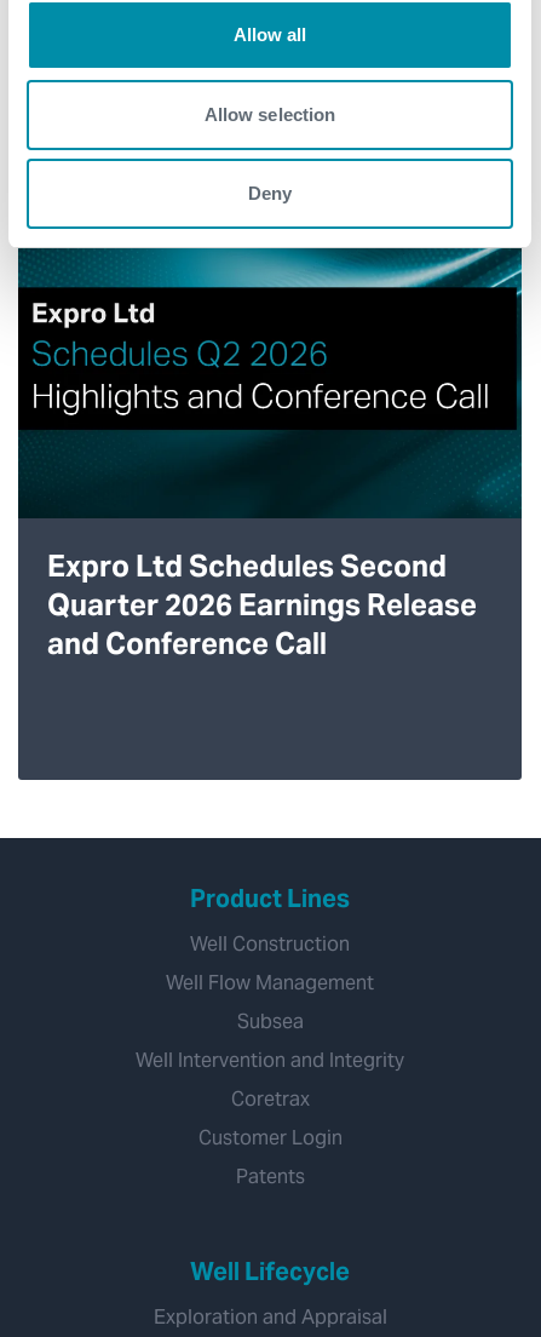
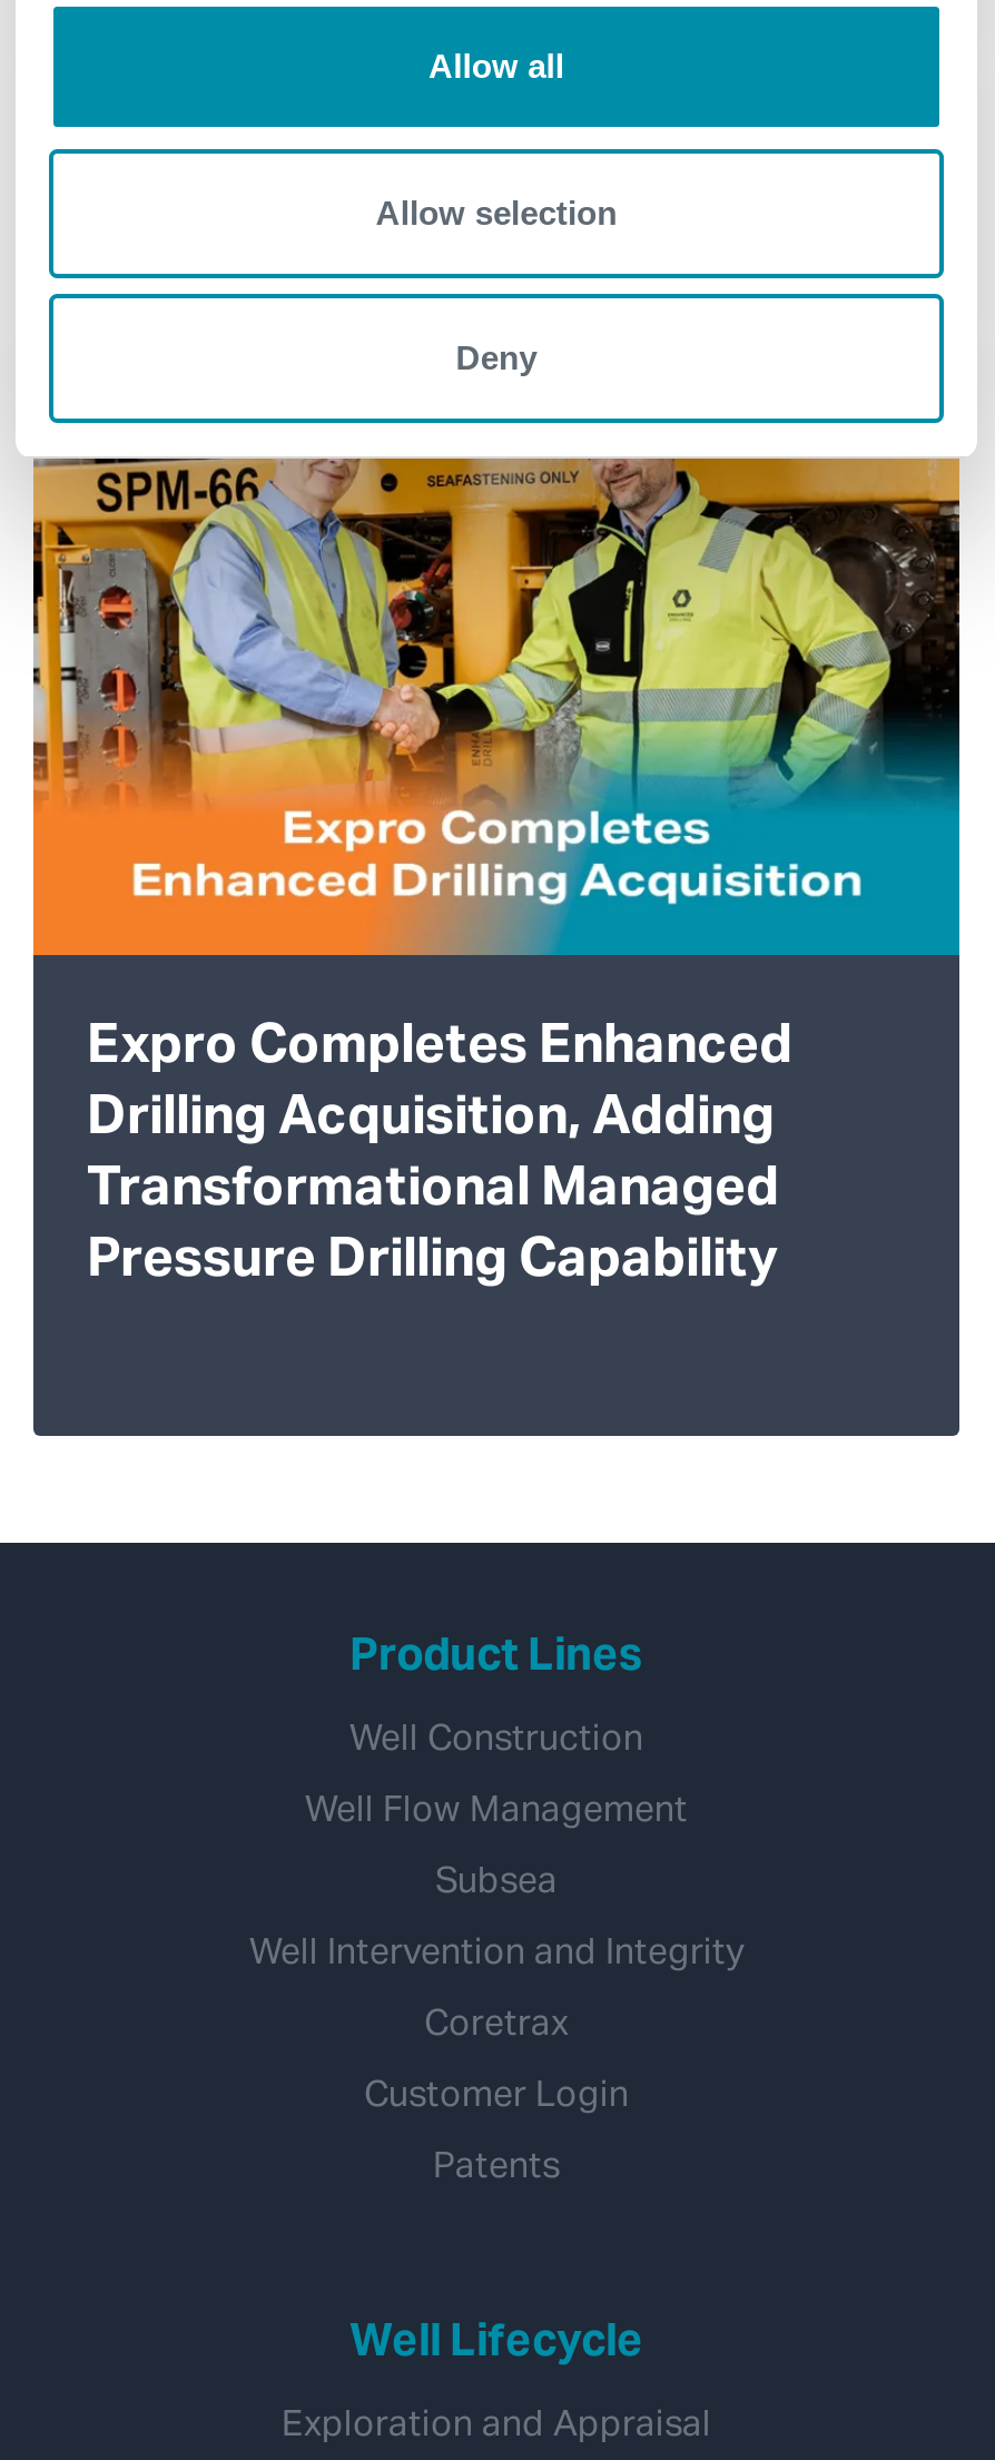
- [image]
- Expro Ltd Schedules Second
- Quarter 2026 Earnings Release
- and Conference Call
+ [image]
+ Expro Completes Enhanced
+ Drilling Acquisition, Adding
+ Transformational Managed
+ Pressure Drilling Capability
